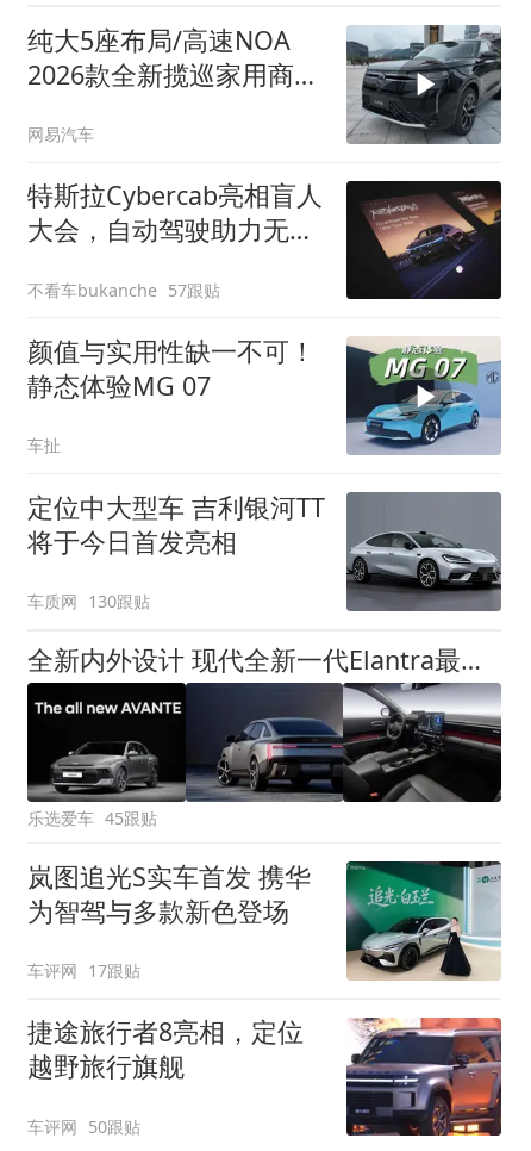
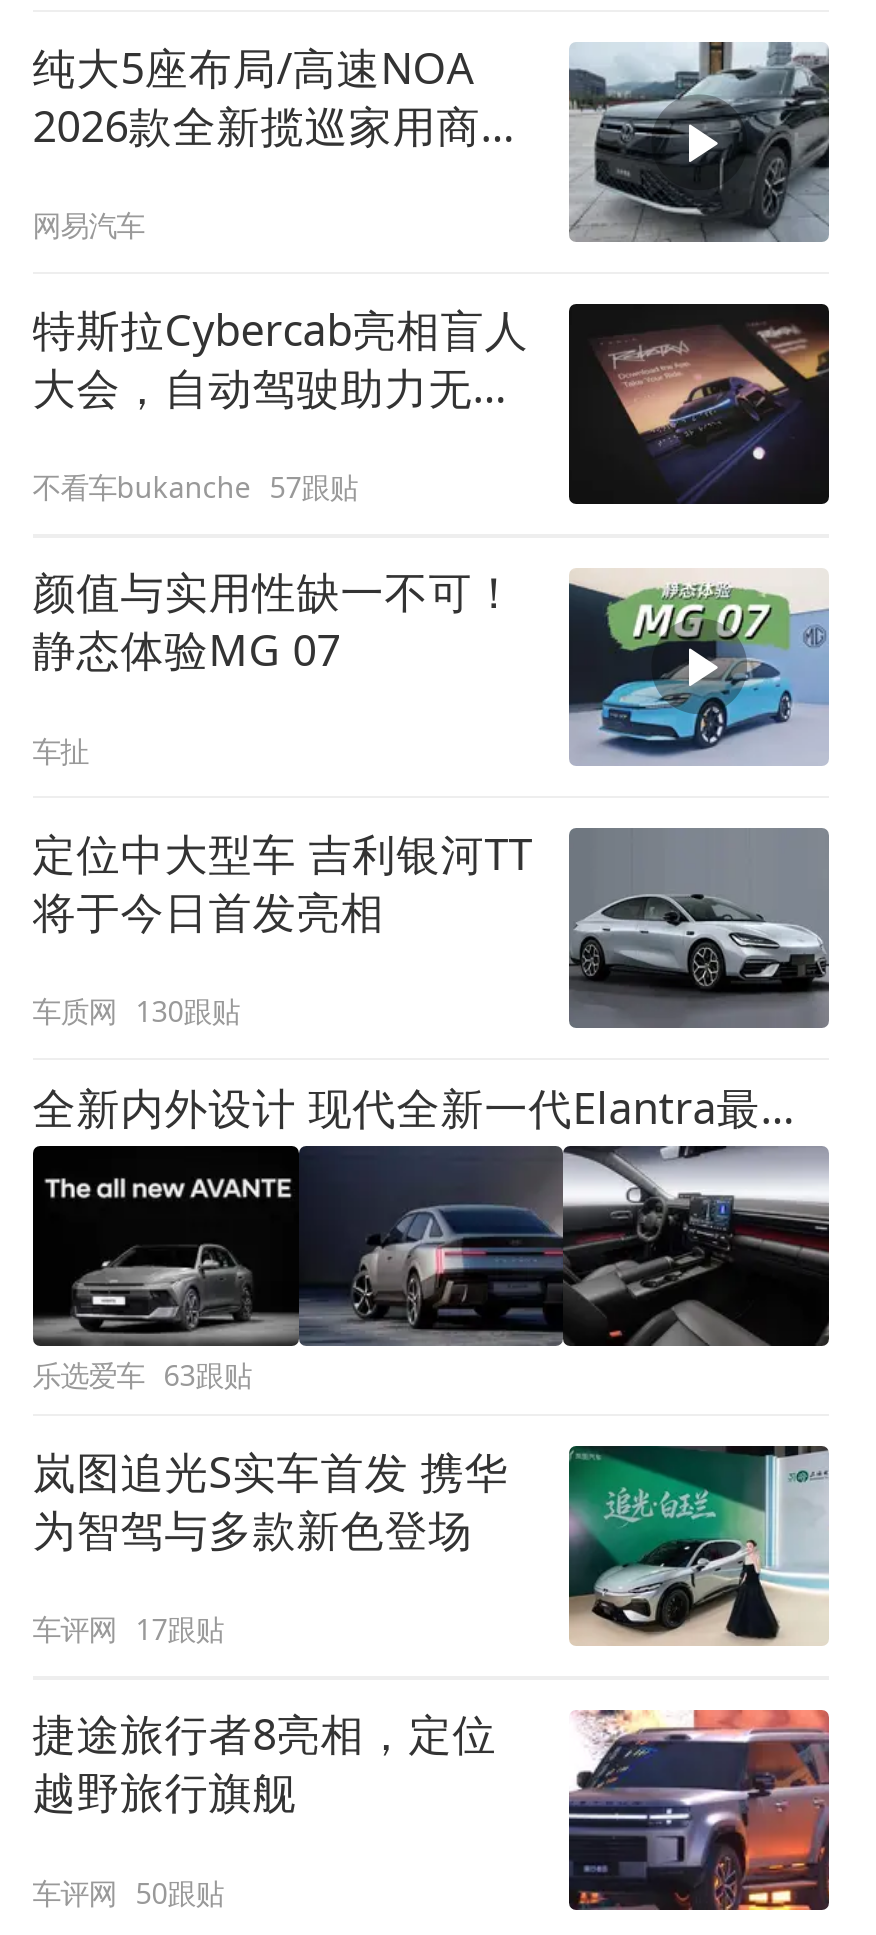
- 乐选爱车 45跟贴
+ 乐选爱车 63跟贴
